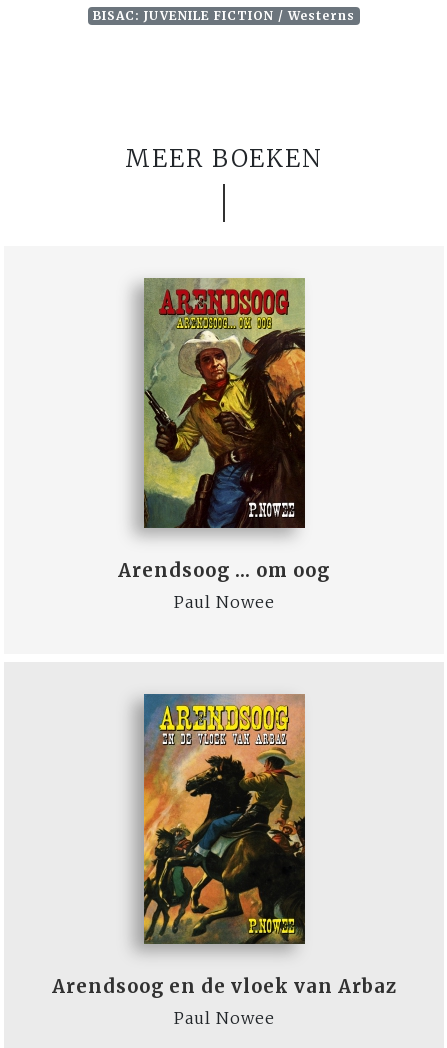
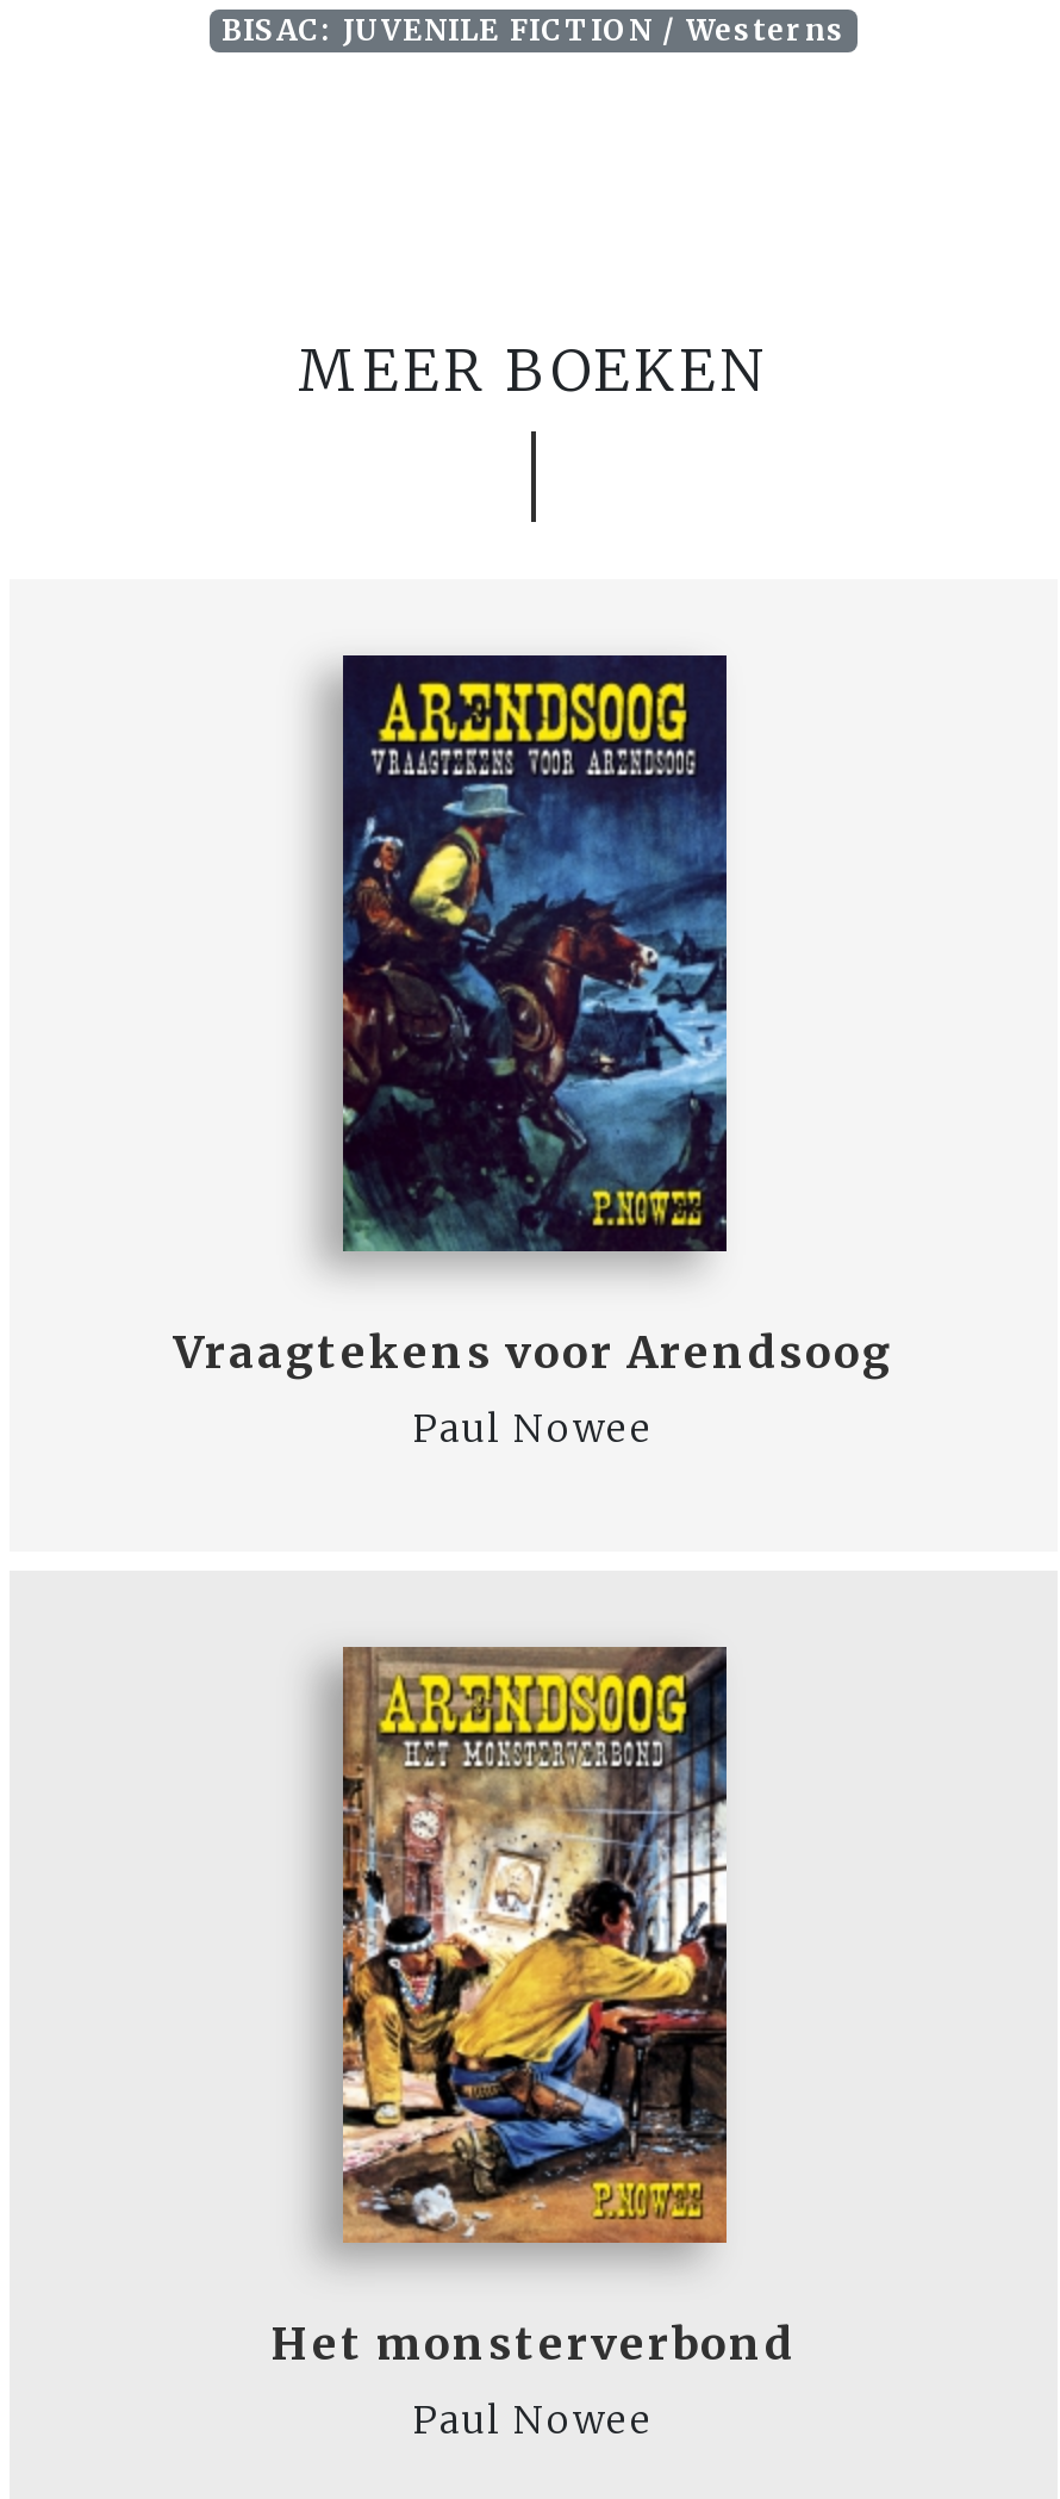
- [image]
- Arendsoog ... om oog
+ [image]
+ Vraagtekens voor Arendsoog

- [image]
- Arendsoog en de vloek van Arbaz
+ [image]
+ Het monsterverbond
